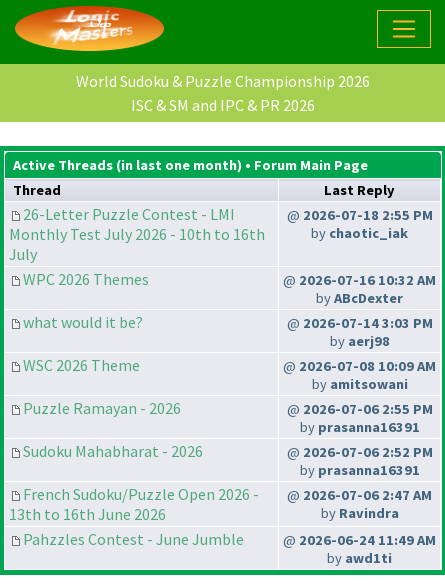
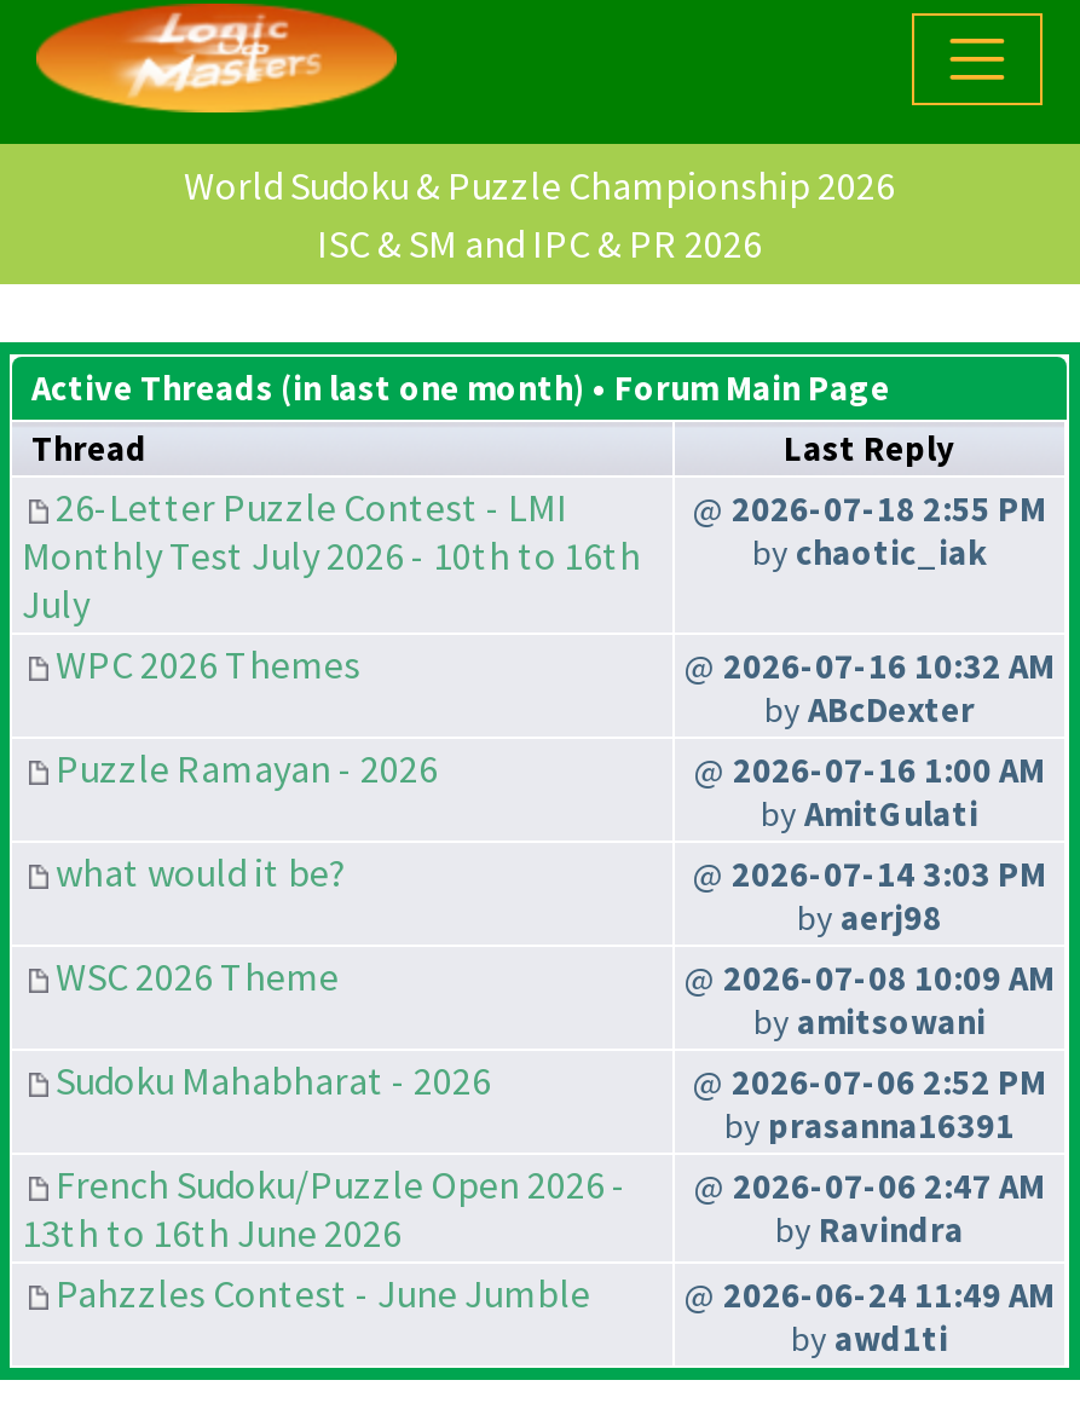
moved down: what would it be? | @ 2026-07-14 3:03 PM | by aerj98 | WSC 2026 Theme | @ 2026-07-08 10:09 AM | by amitsowani

+ @ 2026-07-16 1:00 AM
+ by AmitGulati

moved up: Puzzle Ramayan - 2026

- @ 2026-07-06 2:55 PM
- by prasanna16391
